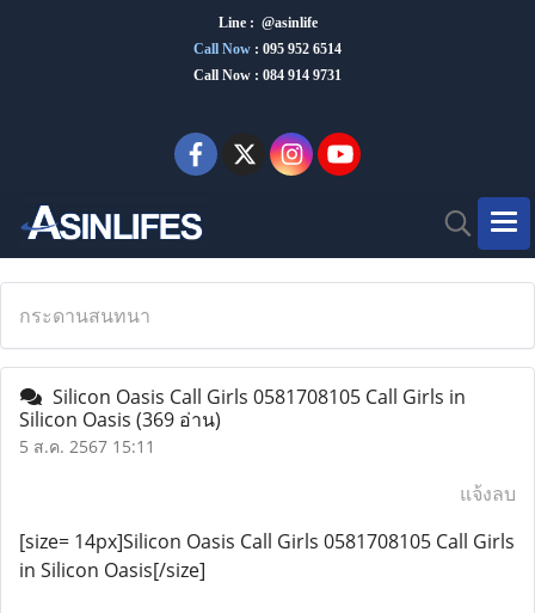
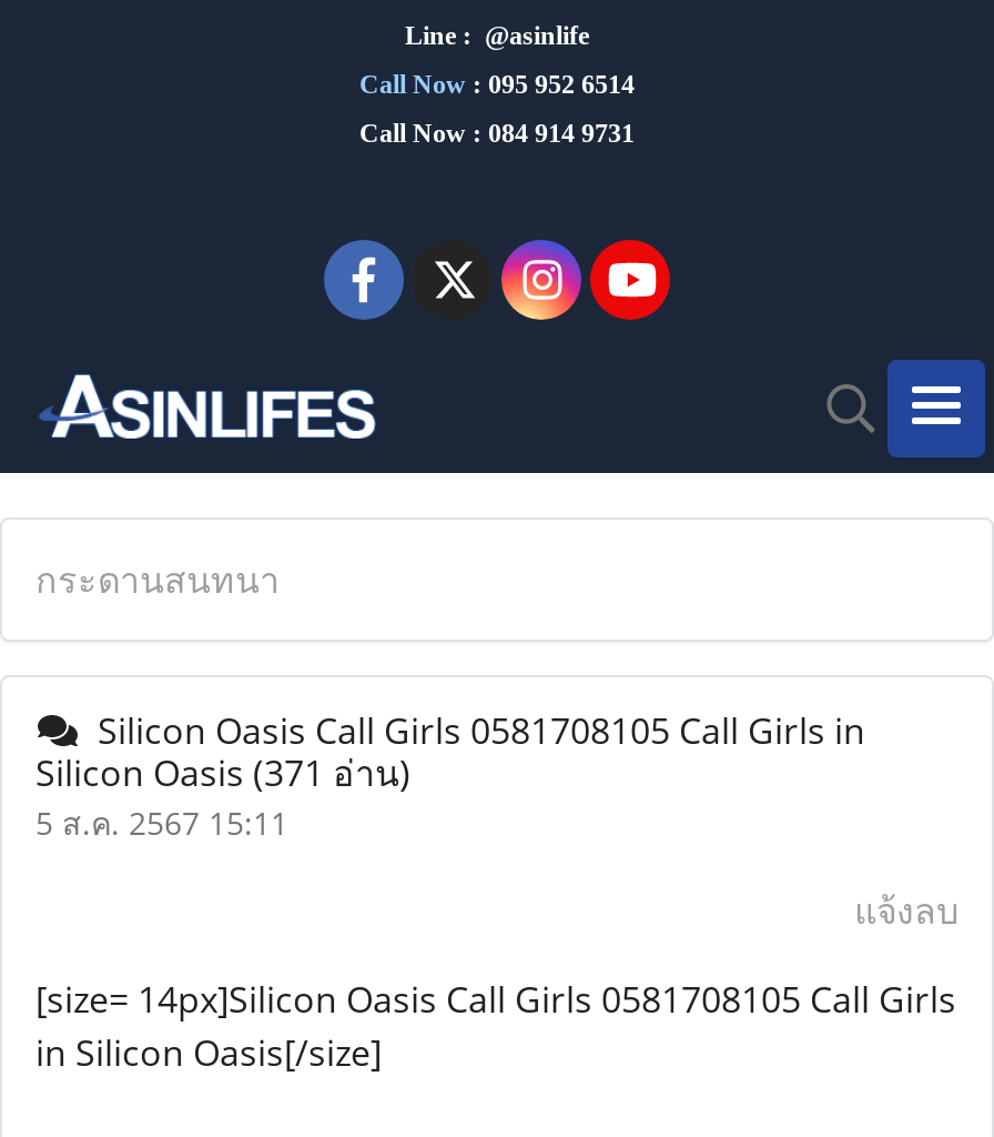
- Silicon Oasis (369 อ่าน)
+ Silicon Oasis (371 อ่าน)
